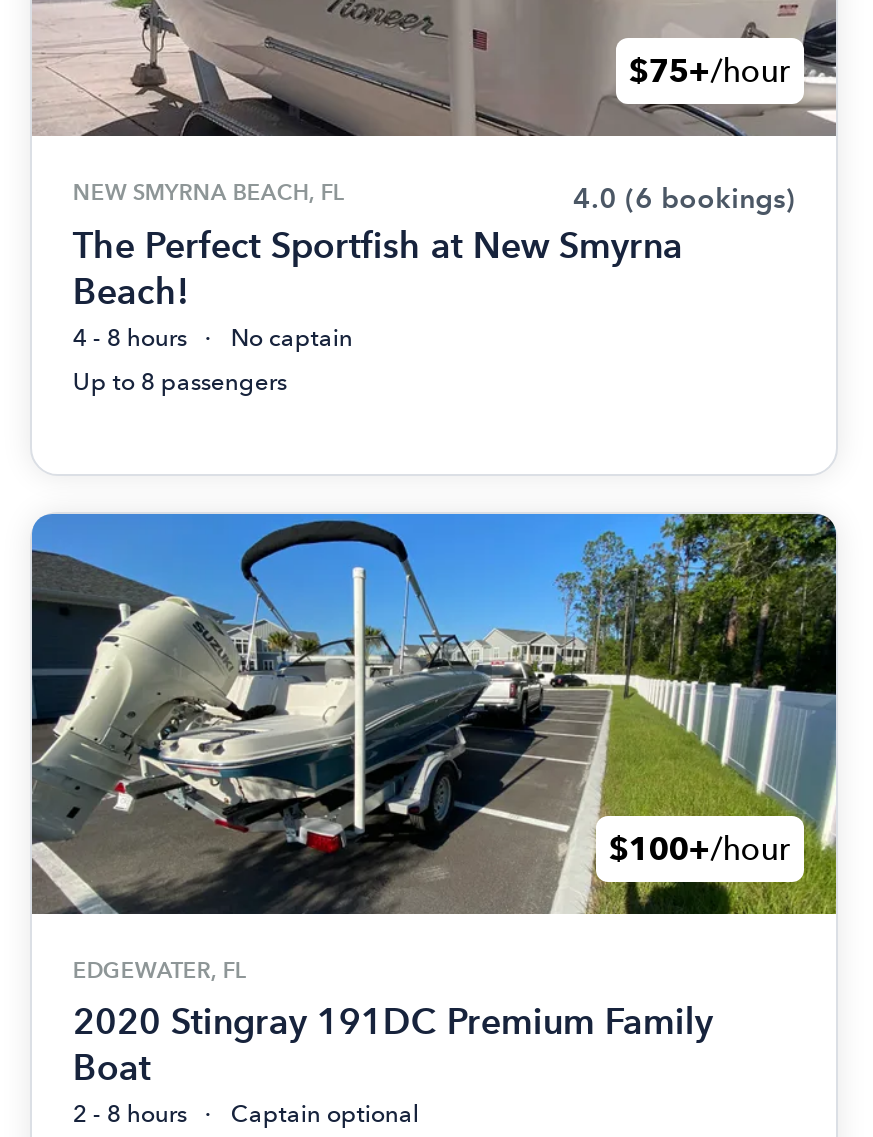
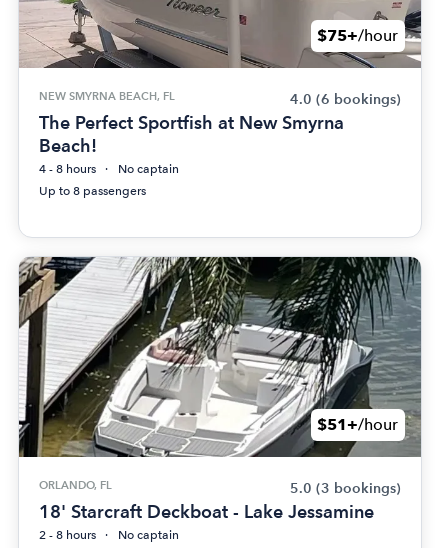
- [image]
- $100+/hour
+ [image]
+ $51+/hour

- EDGEWATER, FL
- 2020 Stingray 191DC Premium Family
- Boat
+ ORLANDO, FL
+ 5.0 (3 bookings)
+ 18' Starcraft Deckboat - Lake Jessamine

- Captain optional
+ No captain
